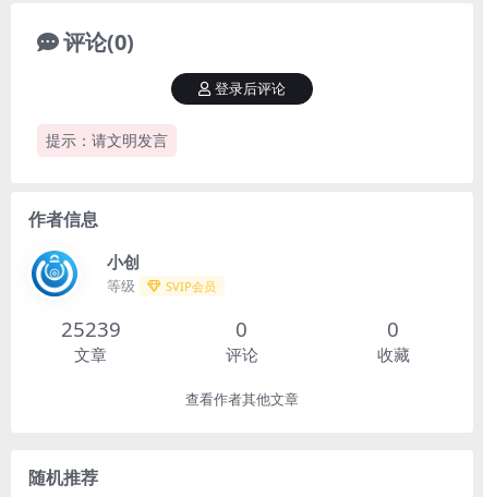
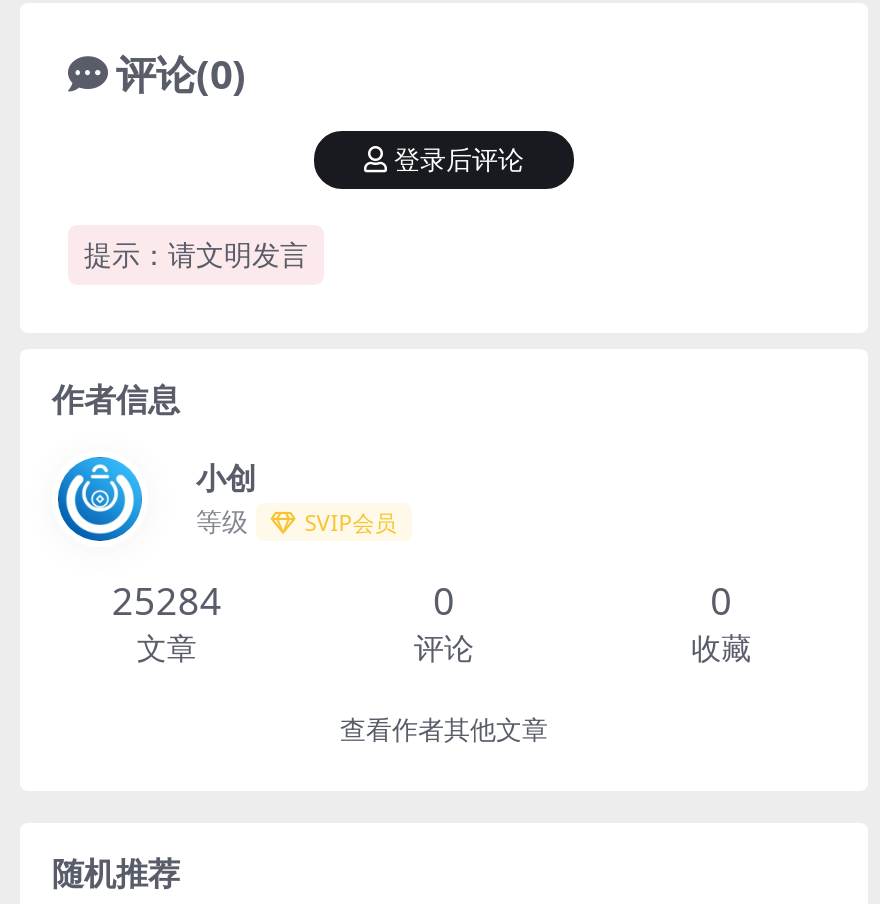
- 25239
+ 25284
